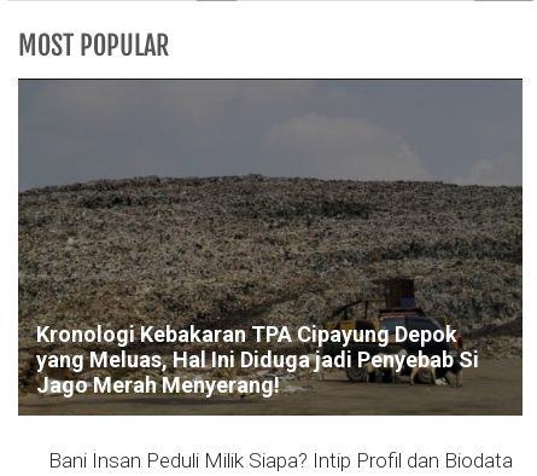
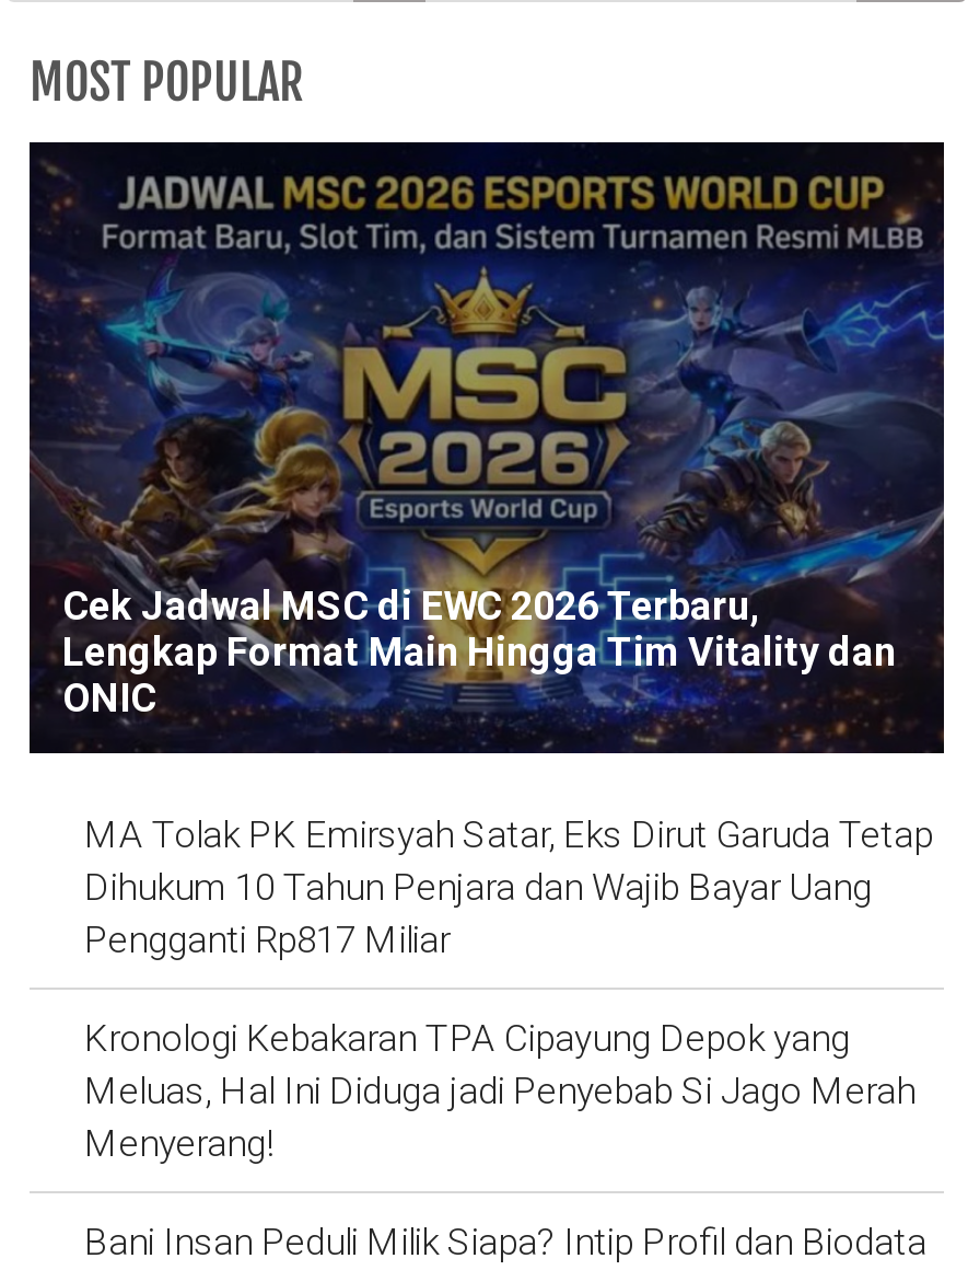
- [image]
- Kronologi Kebakaran TPA Cipayung Depok
- yang Meluas, Hal Ini Diduga jadi Penyebab Si
- Jago Merah Menyerang!
+ [image]
+ Cek Jadwal MSC di EWC 2026 Terbaru,
+ Lengkap Format Main Hingga Tim Vitality dan
+ ONIC
+ MA Tolak PK Emirsyah Satar, Eks Dirut Garuda Tetap
+ Dihukum 10 Tahun Penjara dan Wajib Bayar Uang
+ Pengganti Rp817 Miliar
+ Kronologi Kebakaran TPA Cipayung Depok yang
+ Meluas, Hal Ini Diduga jadi Penyebab Si Jago Merah
+ Menyerang!
